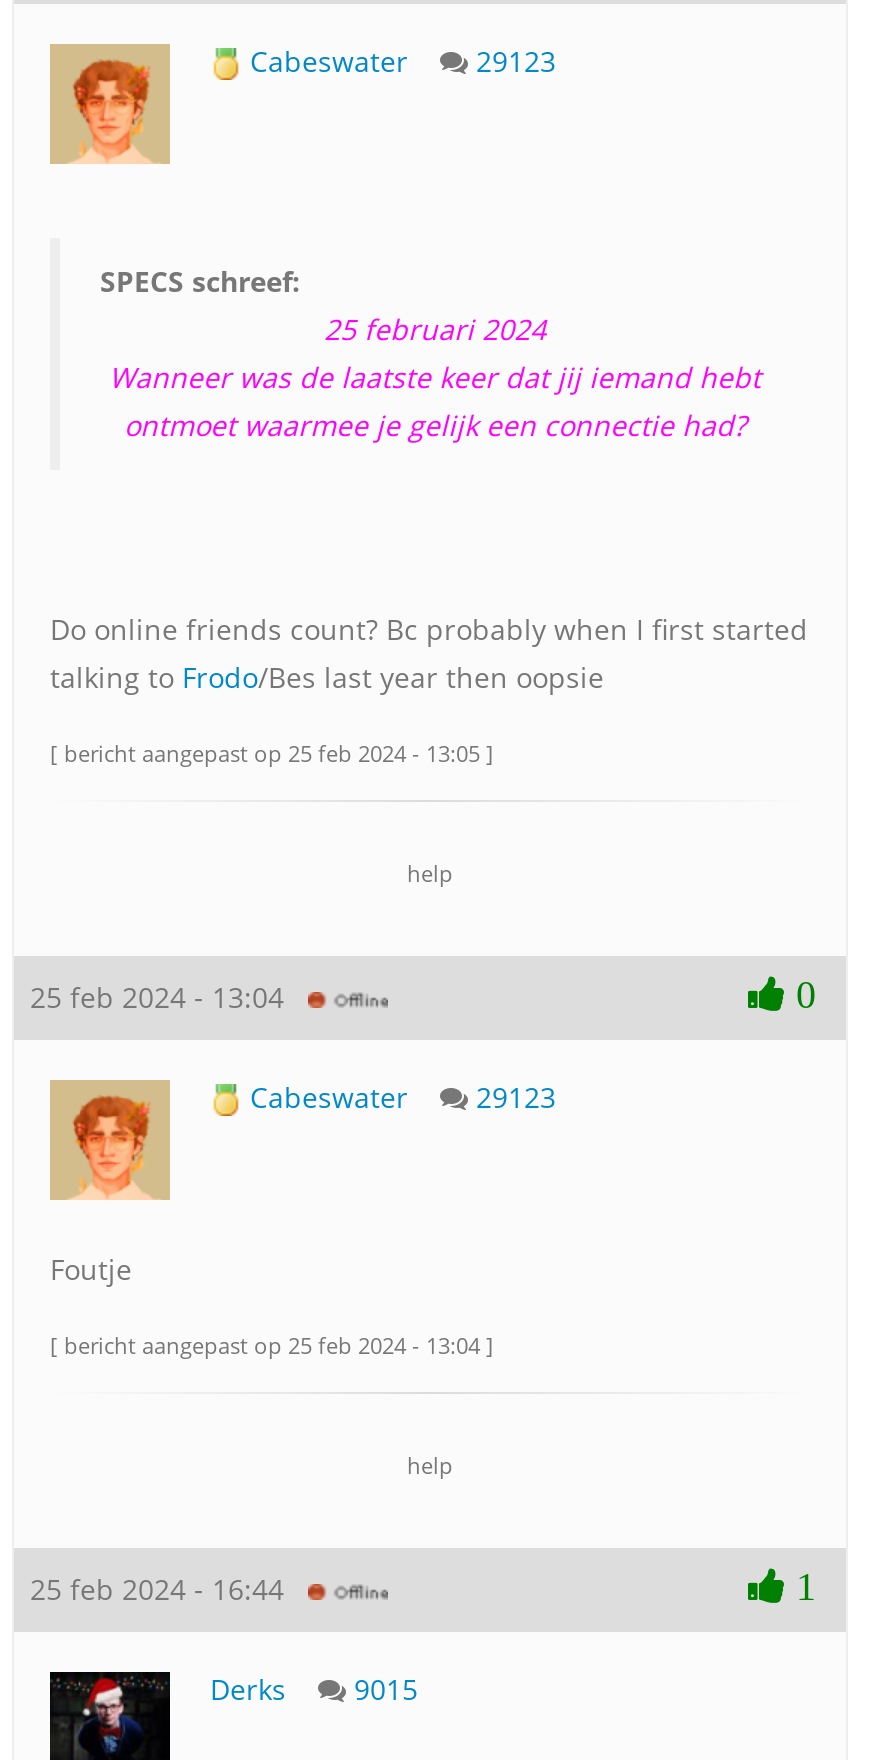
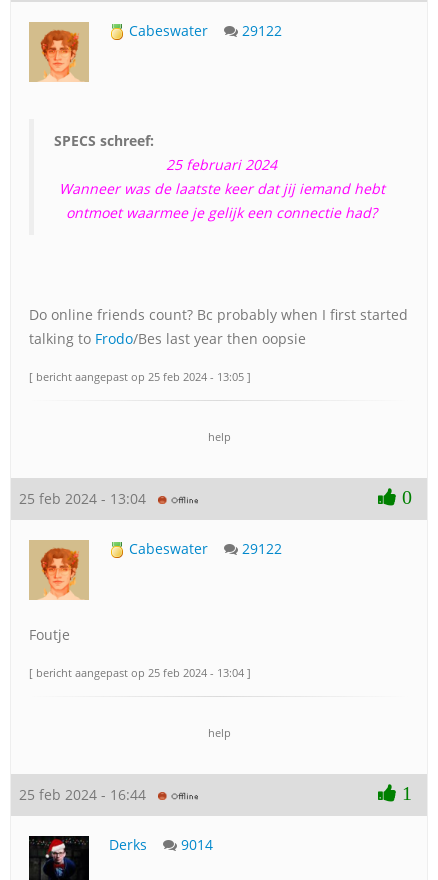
- Cabeswater 29123
+ Cabeswater 29122

- Cabeswater 29123
+ Cabeswater 29122

- Derks 9015
+ Derks 9014
